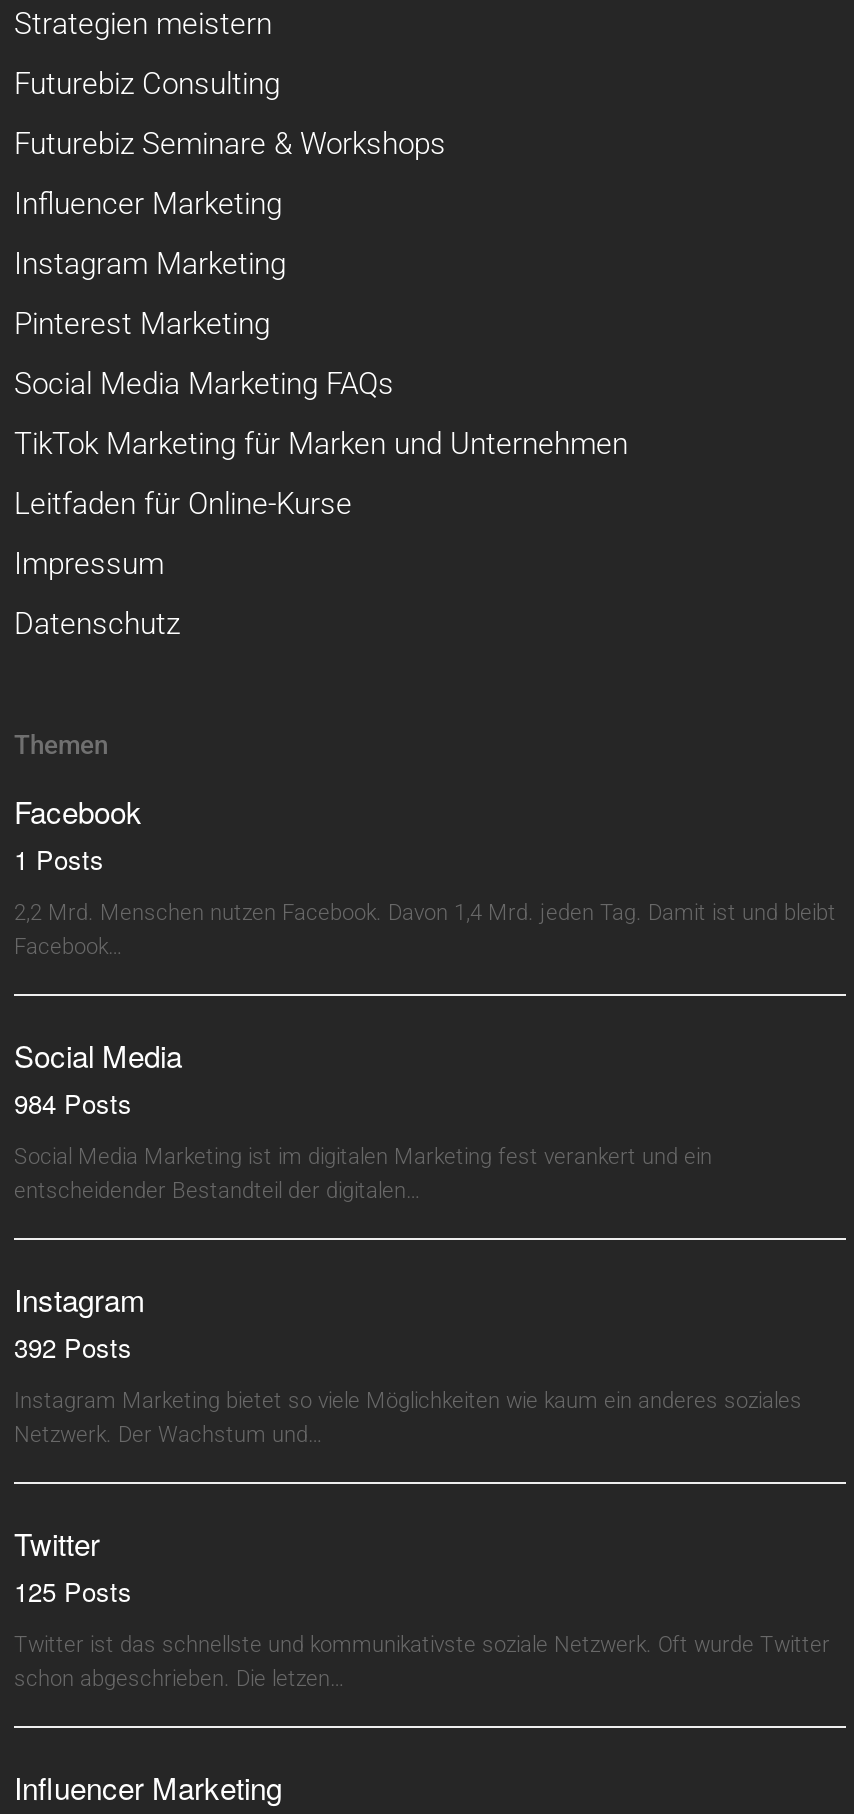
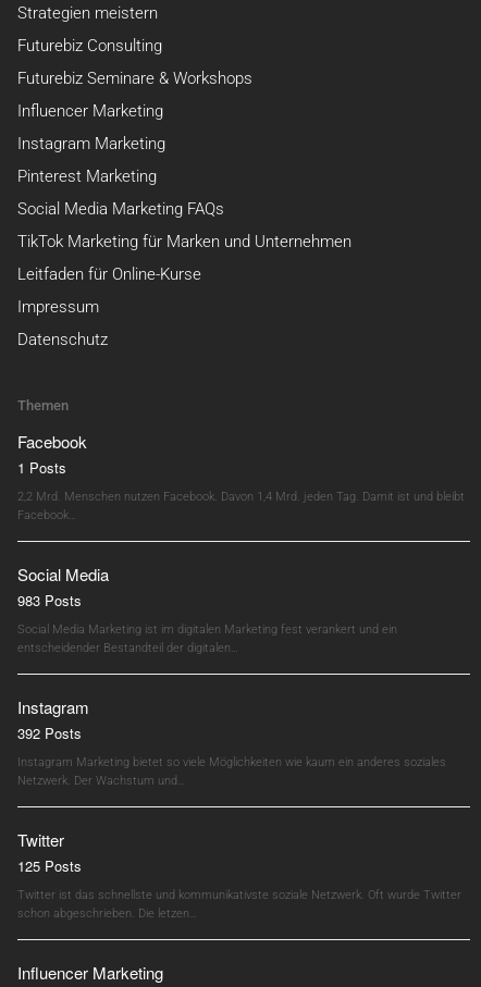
- 984 Posts
+ 983 Posts
